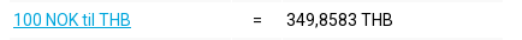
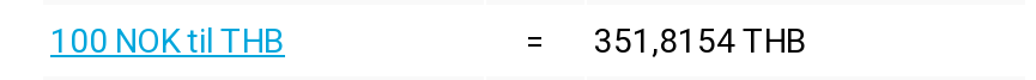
- 349,8583 THB
+ 351,8154 THB
